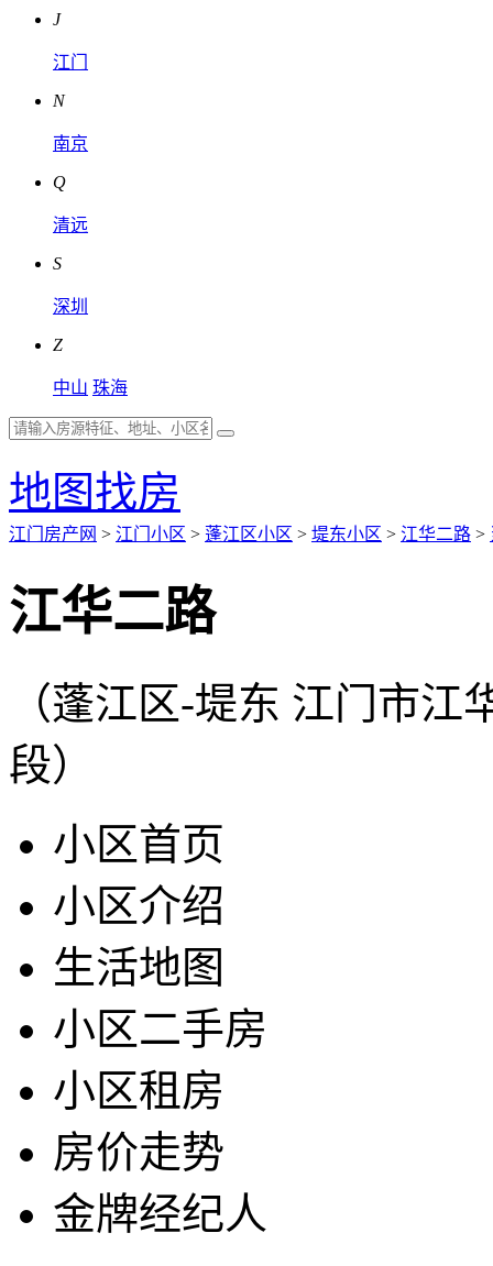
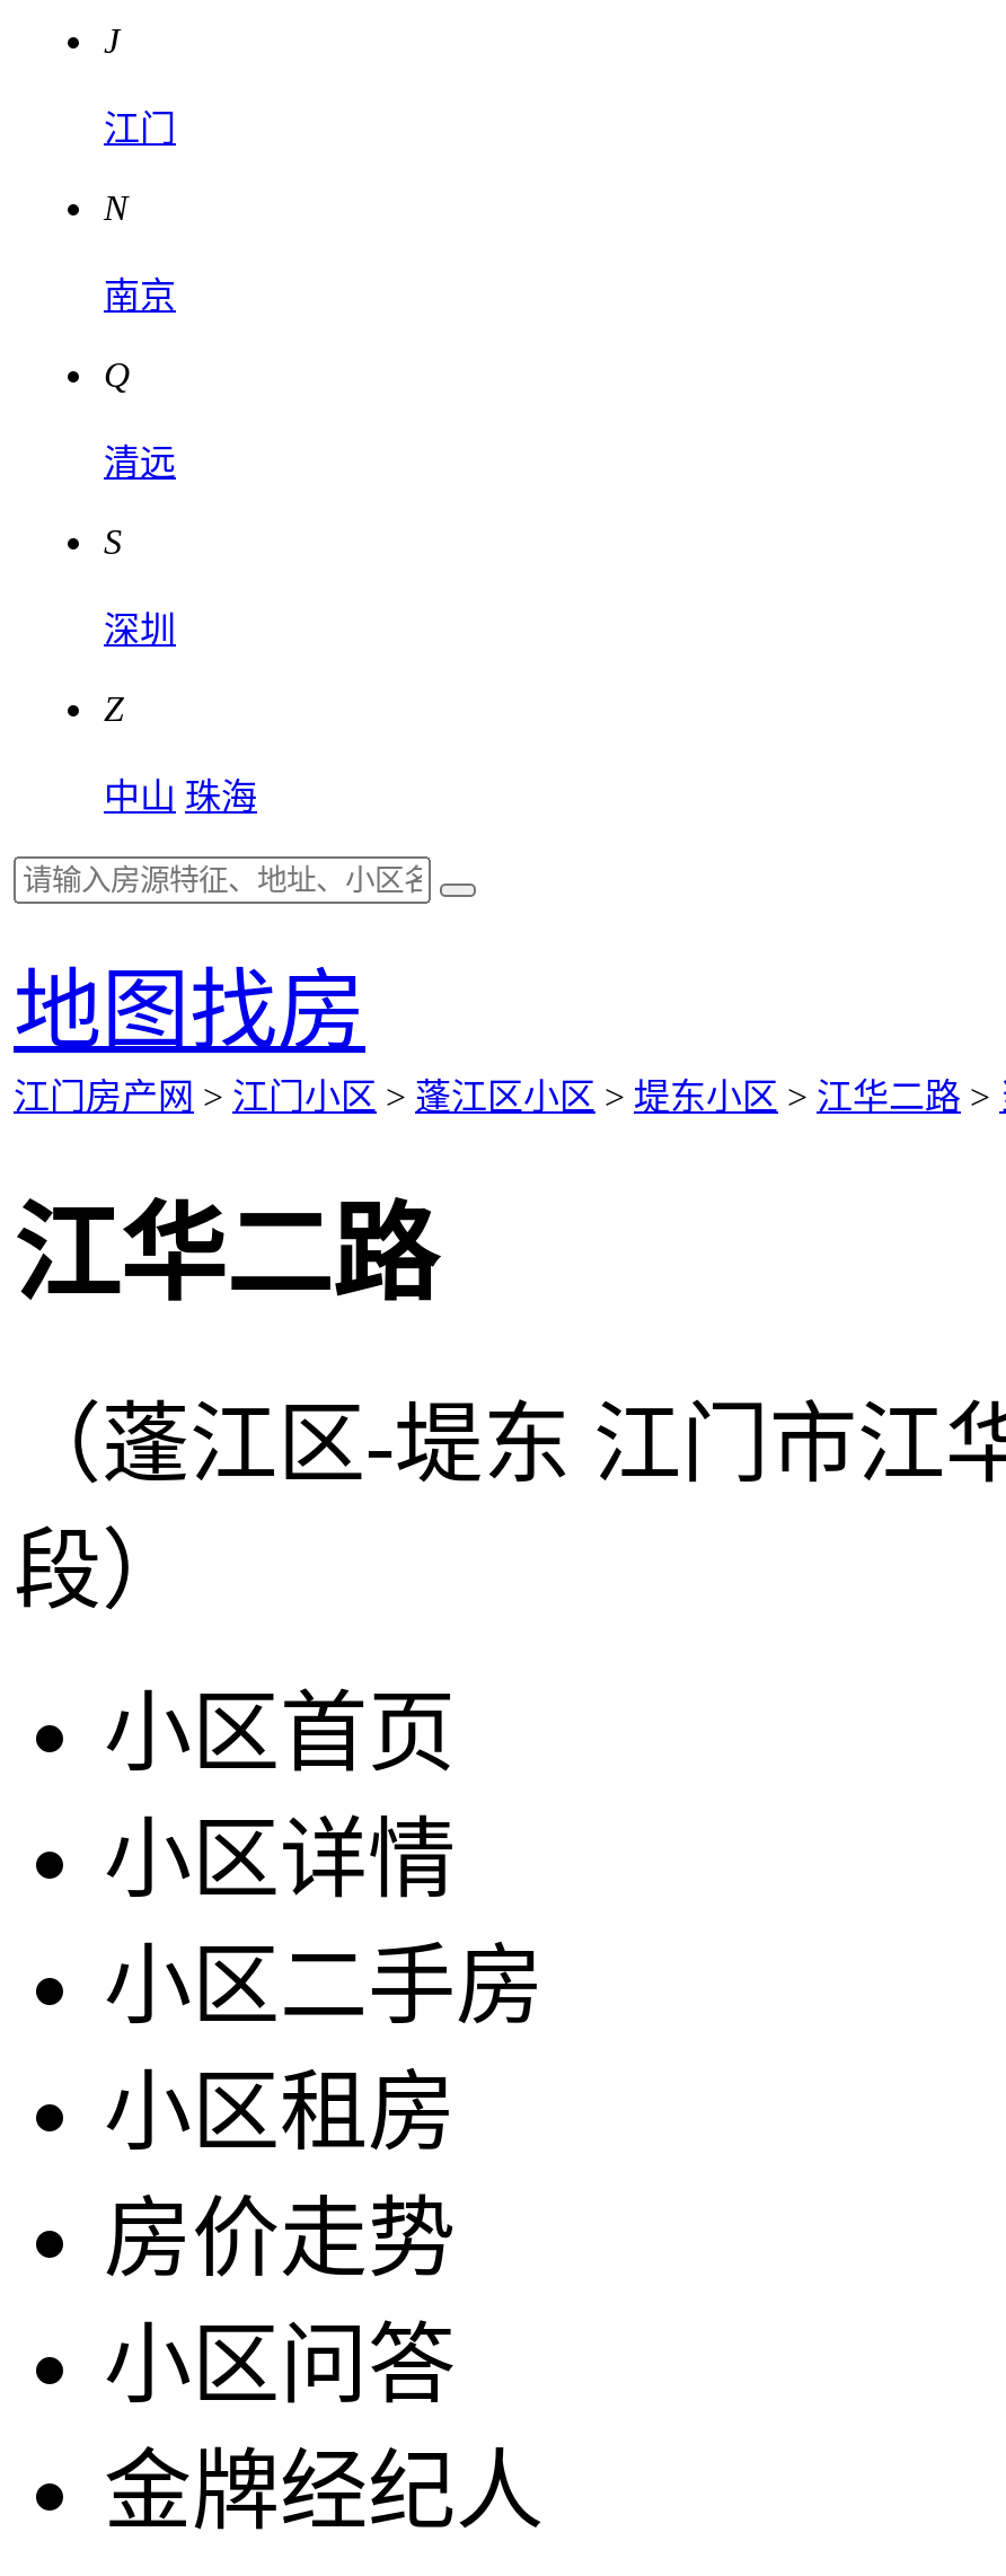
- 小区介绍
- 生活地图
+ 小区详情

moved up: 小区二手房 | 小区租房 | 房价走势

+ 小区问答
